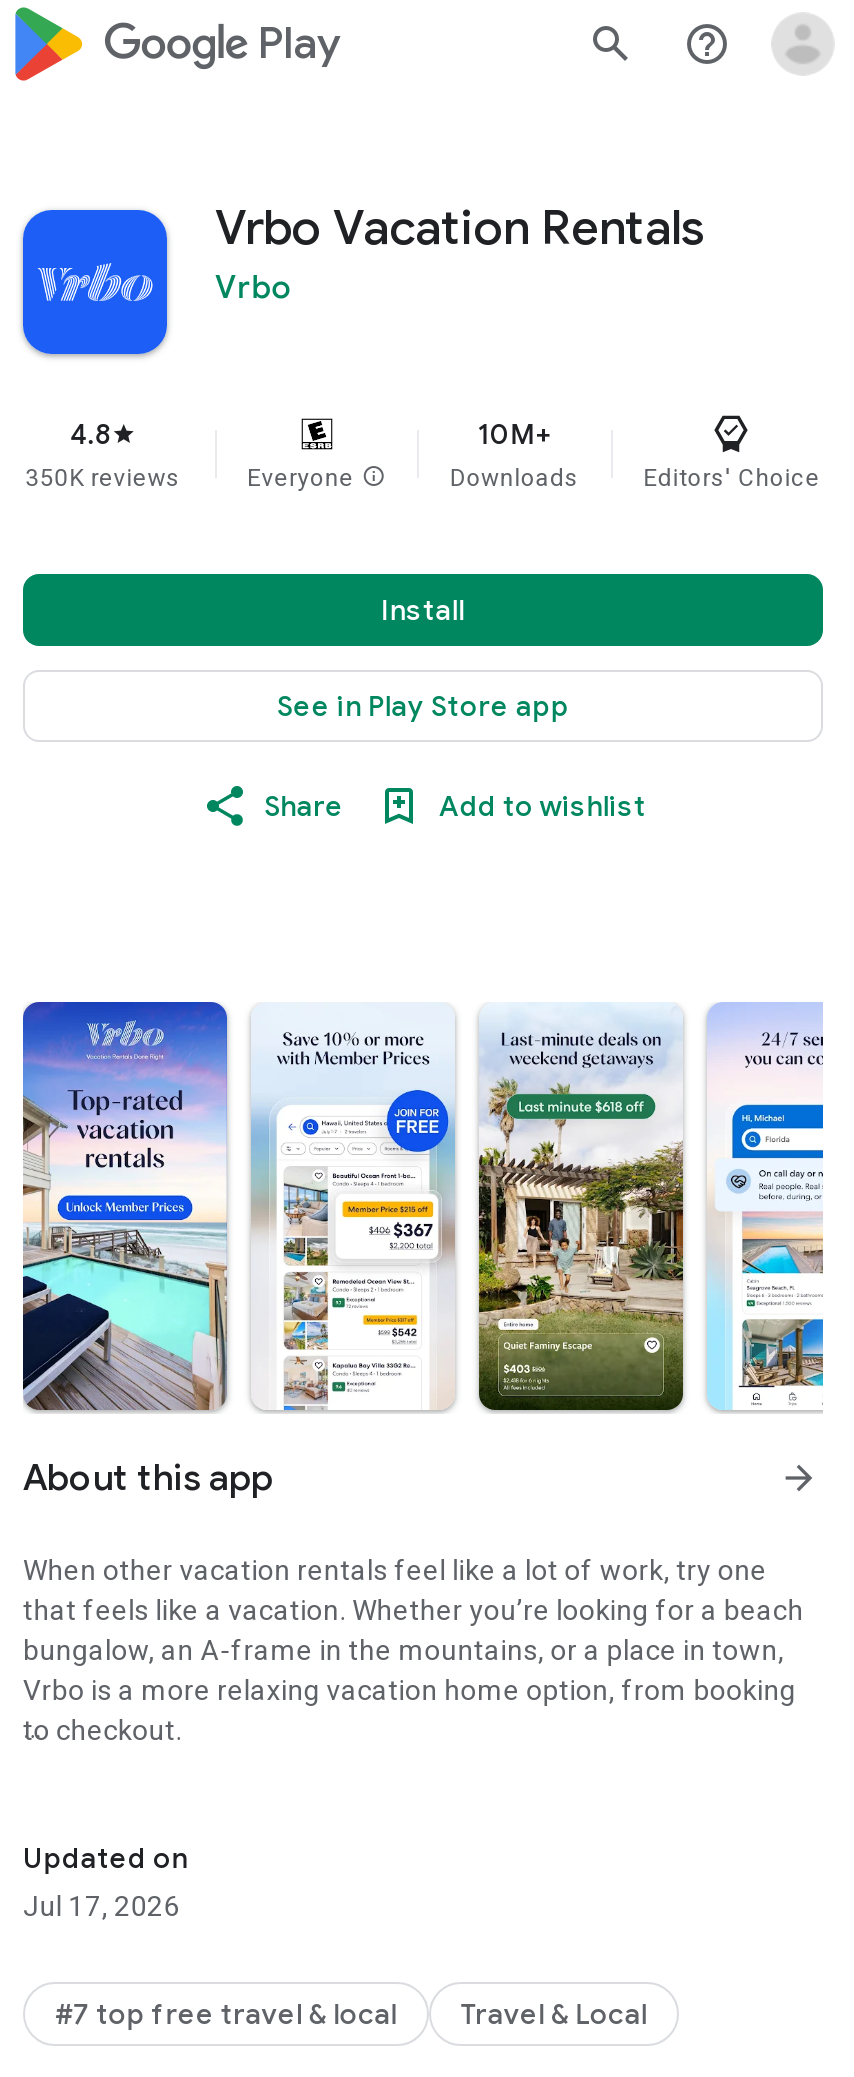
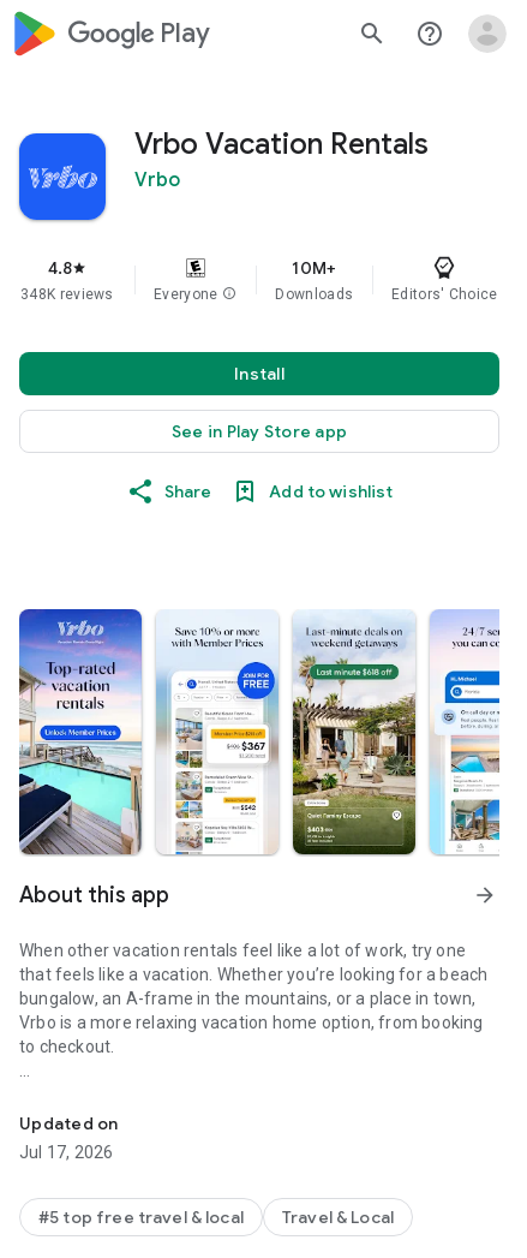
- 350K reviews
+ 348K reviews

- #7 top free travel & local
+ #5 top free travel & local
